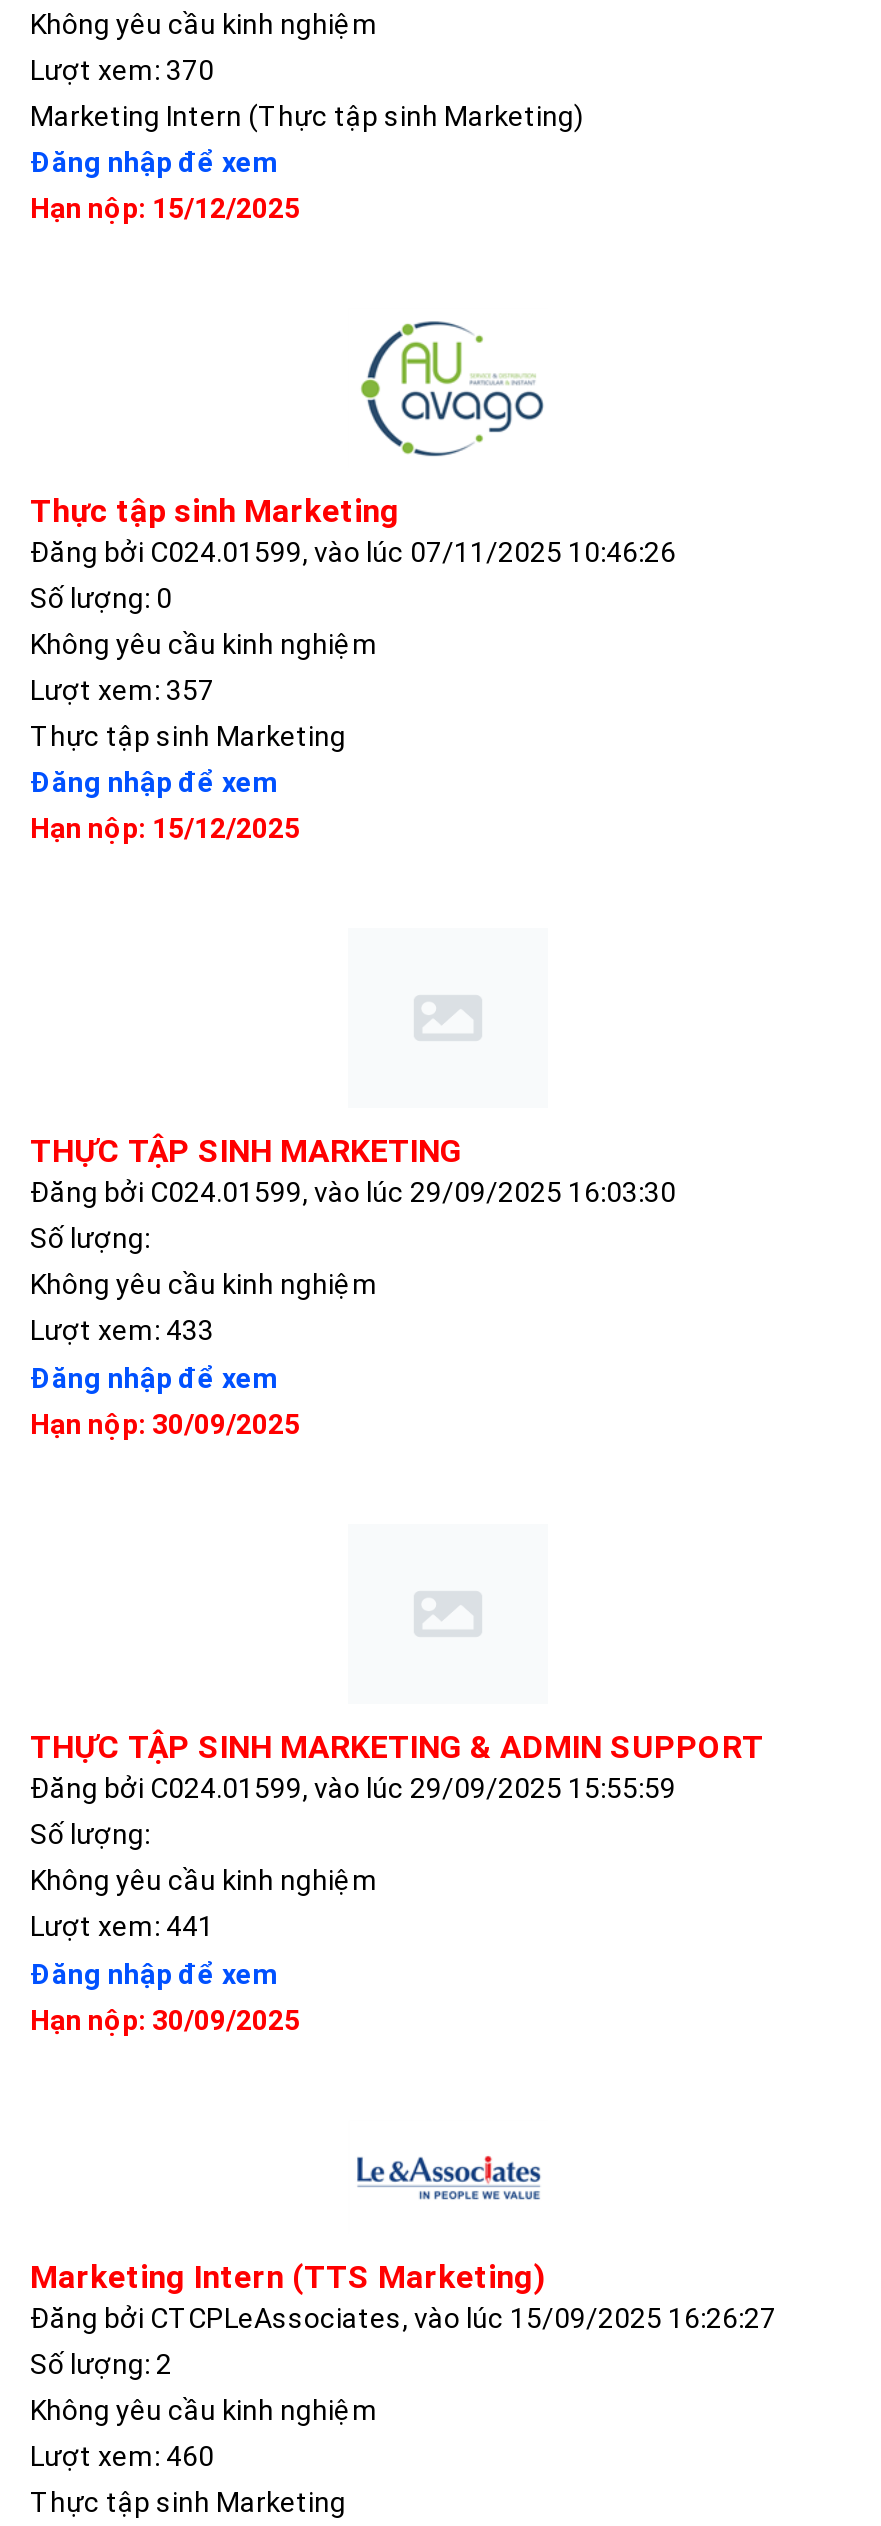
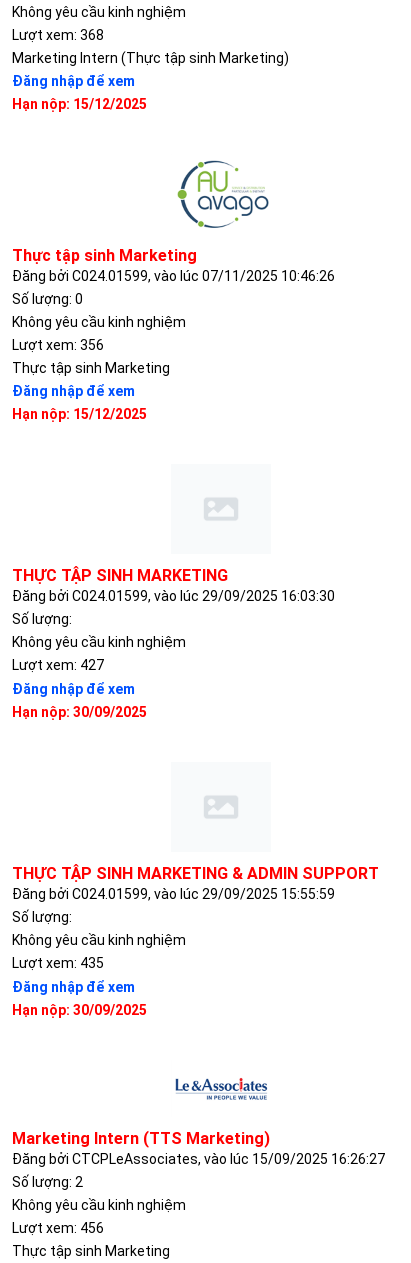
- Lượt xem: 370
+ Lượt xem: 368

- Lượt xem: 357
+ Lượt xem: 356

- Lượt xem: 433
+ Lượt xem: 427

- Lượt xem: 441
+ Lượt xem: 435

- Lượt xem: 460
+ Lượt xem: 456
